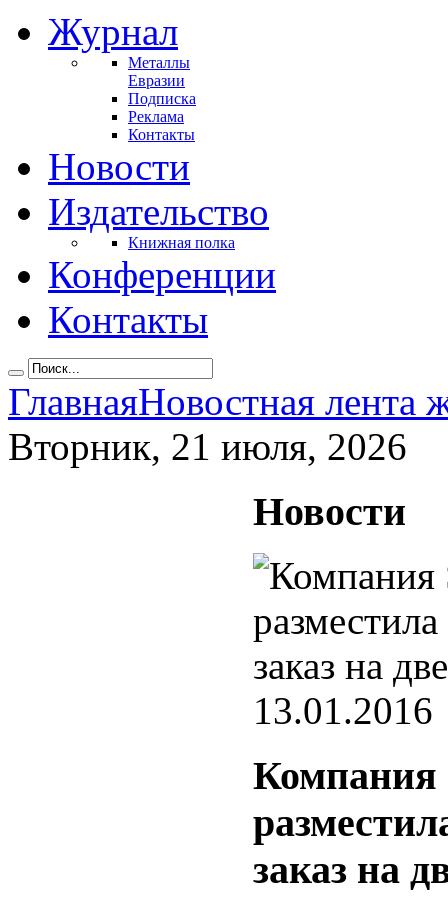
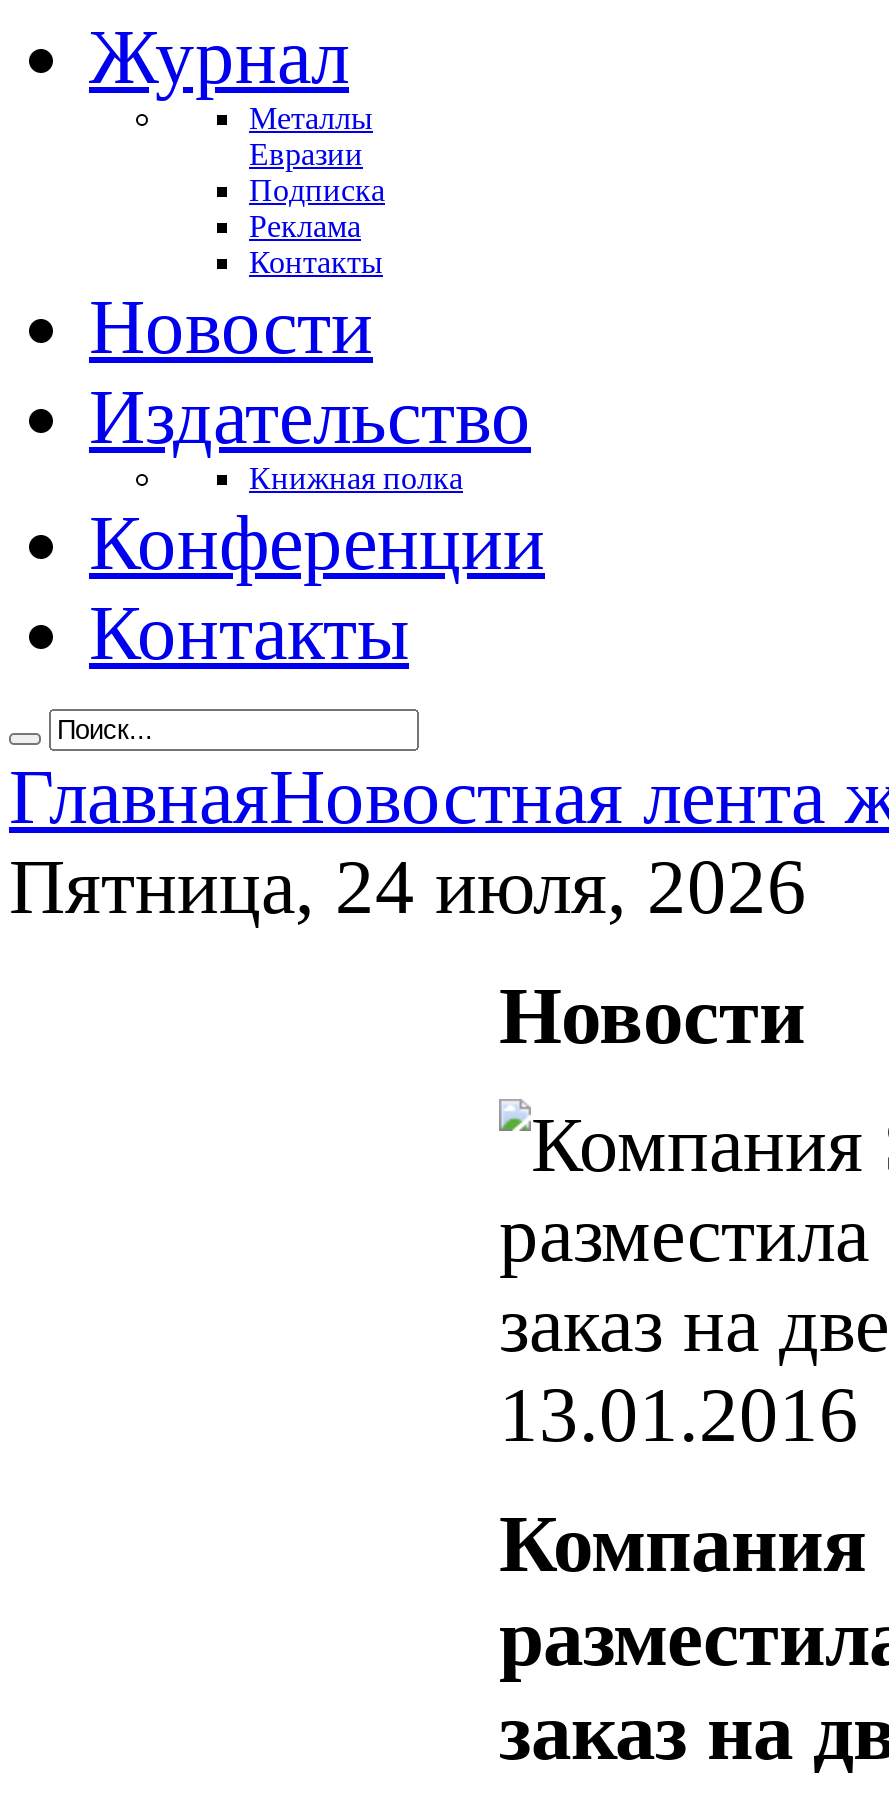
- Вторник, 21 июля, 2026
+ Пятница, 24 июля, 2026
